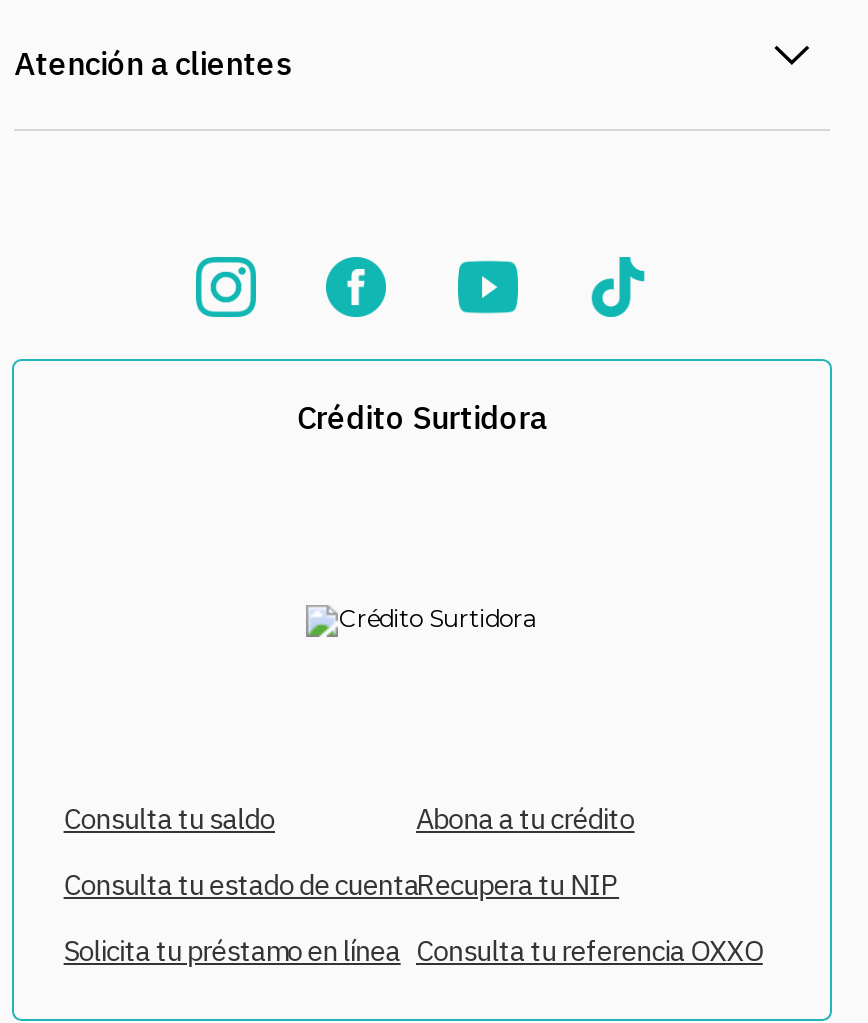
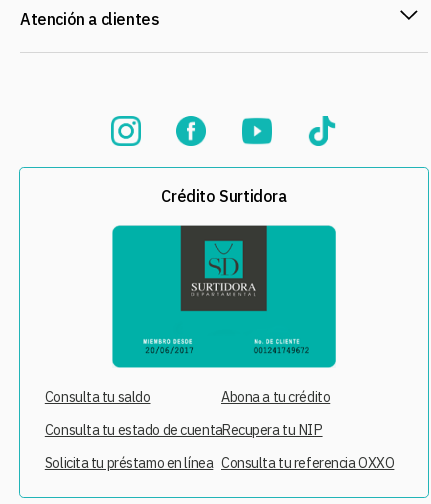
+ [image]
